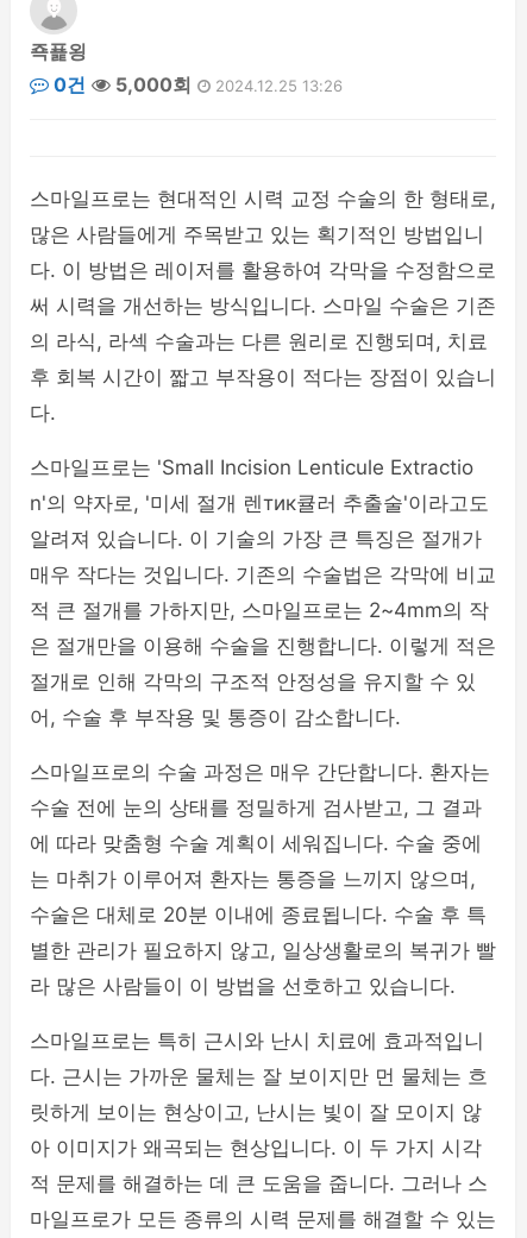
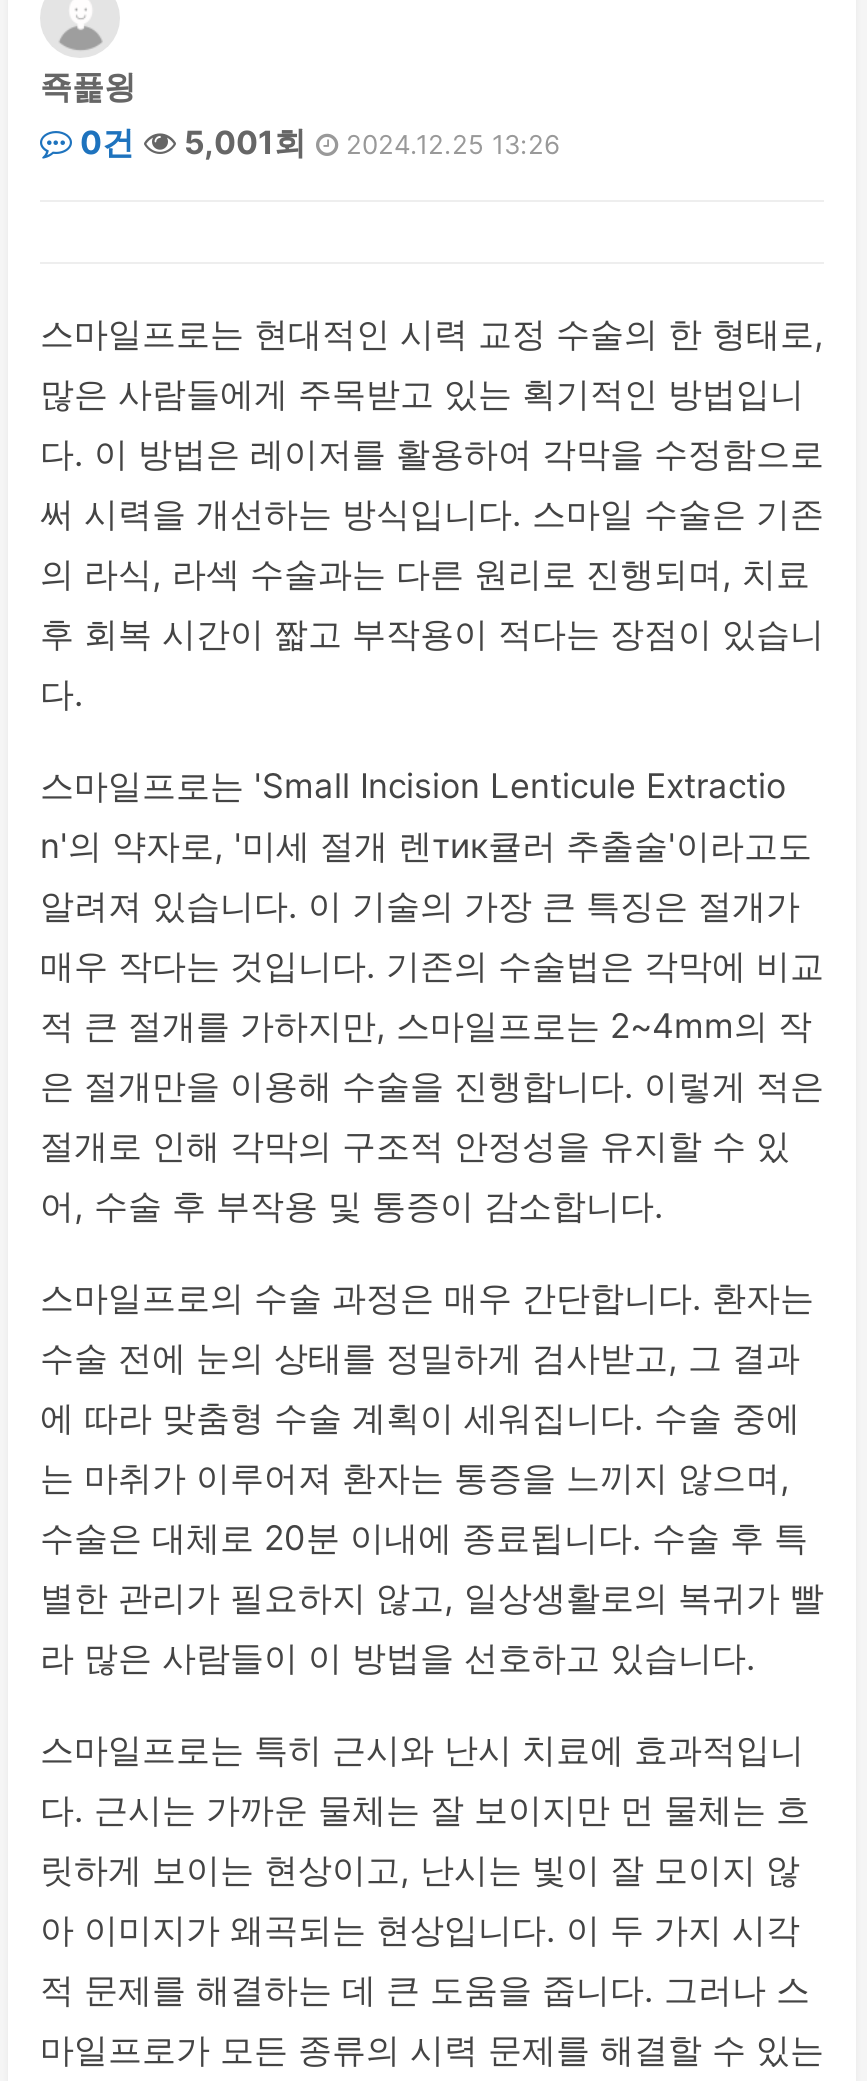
- 0건 5,000회 2024.12.25 13:26
+ 0건 5,001회 2024.12.25 13:26
